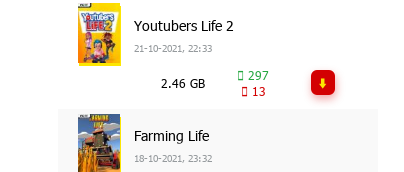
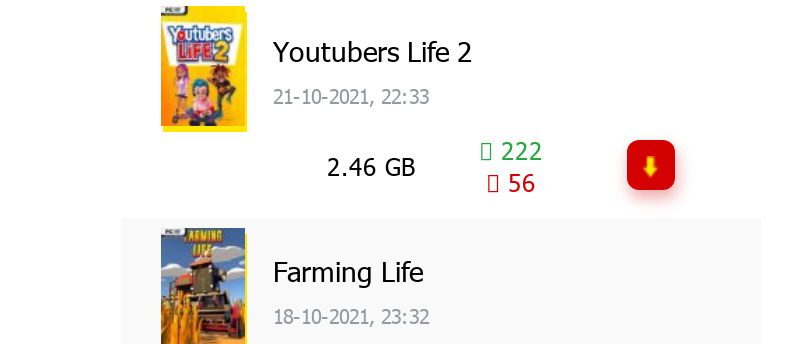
- 297
+ 222

- 13
+ 56
